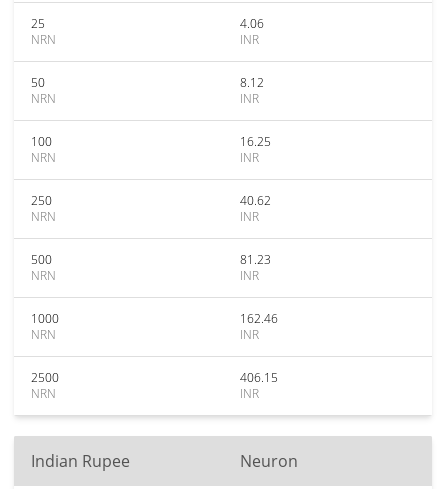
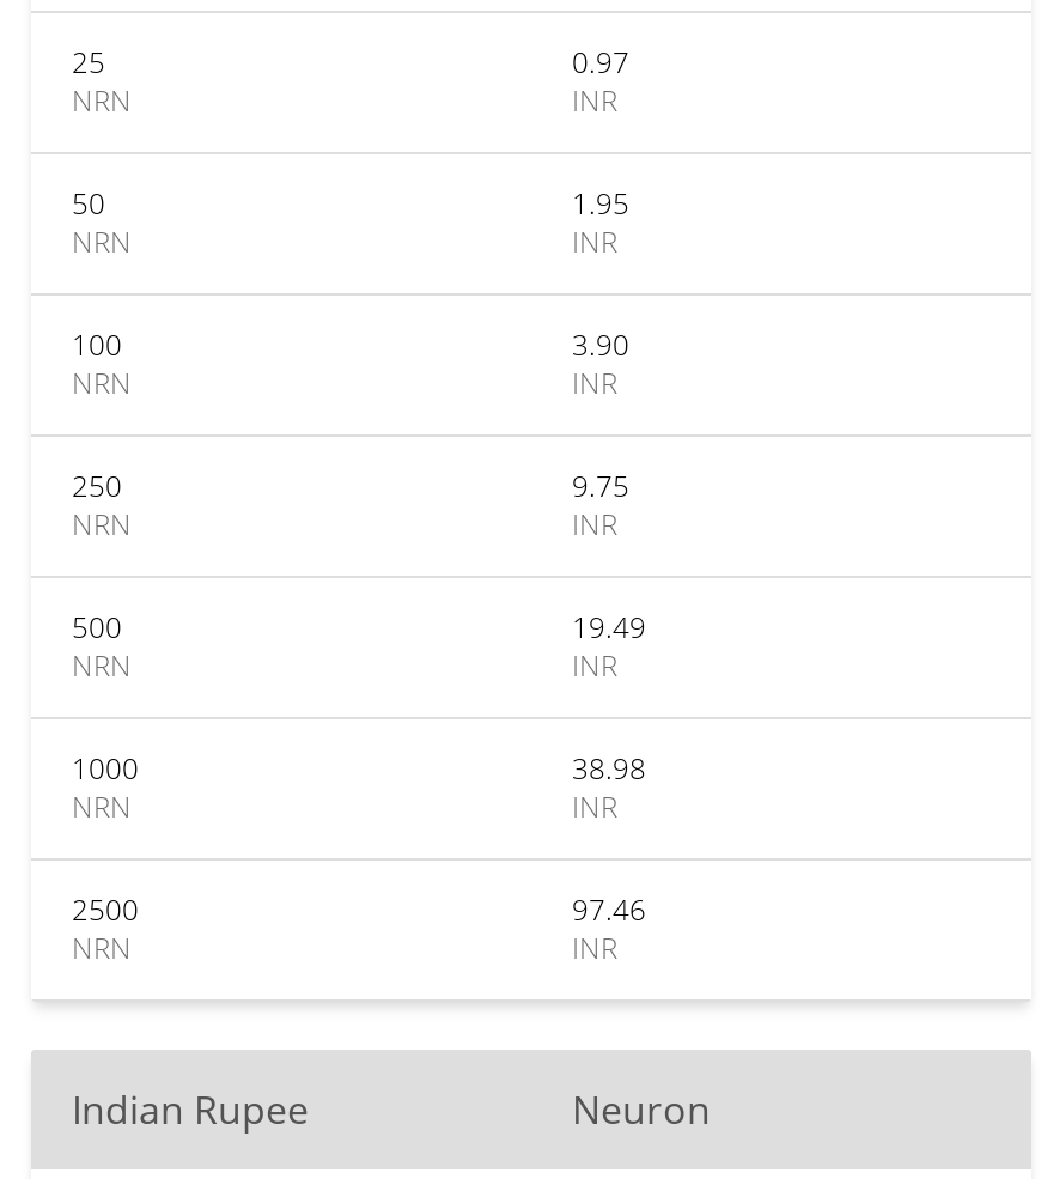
- 4.06
+ 0.97

- 8.12
+ 1.95

- 16.25
+ 3.90

- 40.62
+ 9.75

- 81.23
+ 19.49

- 162.46
+ 38.98

- 406.15
+ 97.46
